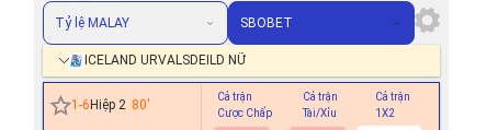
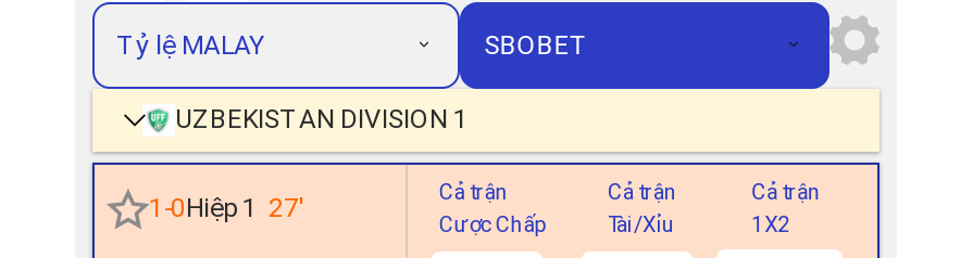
- ICELAND URVALSDEILD NỮ
+ UZBEKISTAN DIVISION 1

- 1 - 6Hiệp 2 80'
+ 1 - 0Hiệp 1 27'
